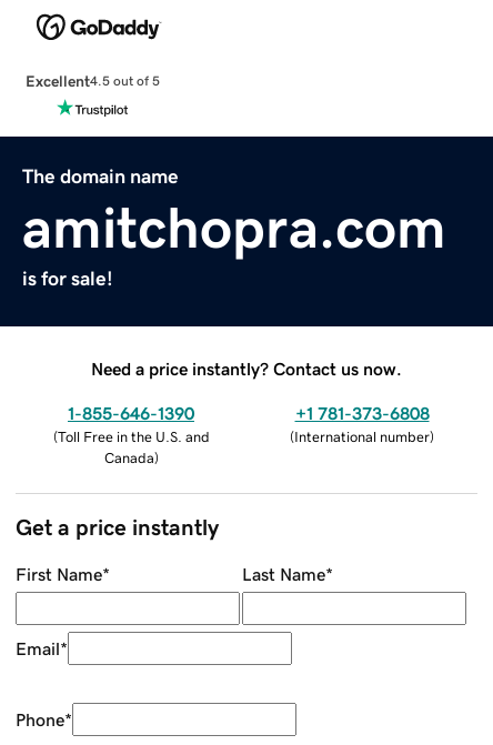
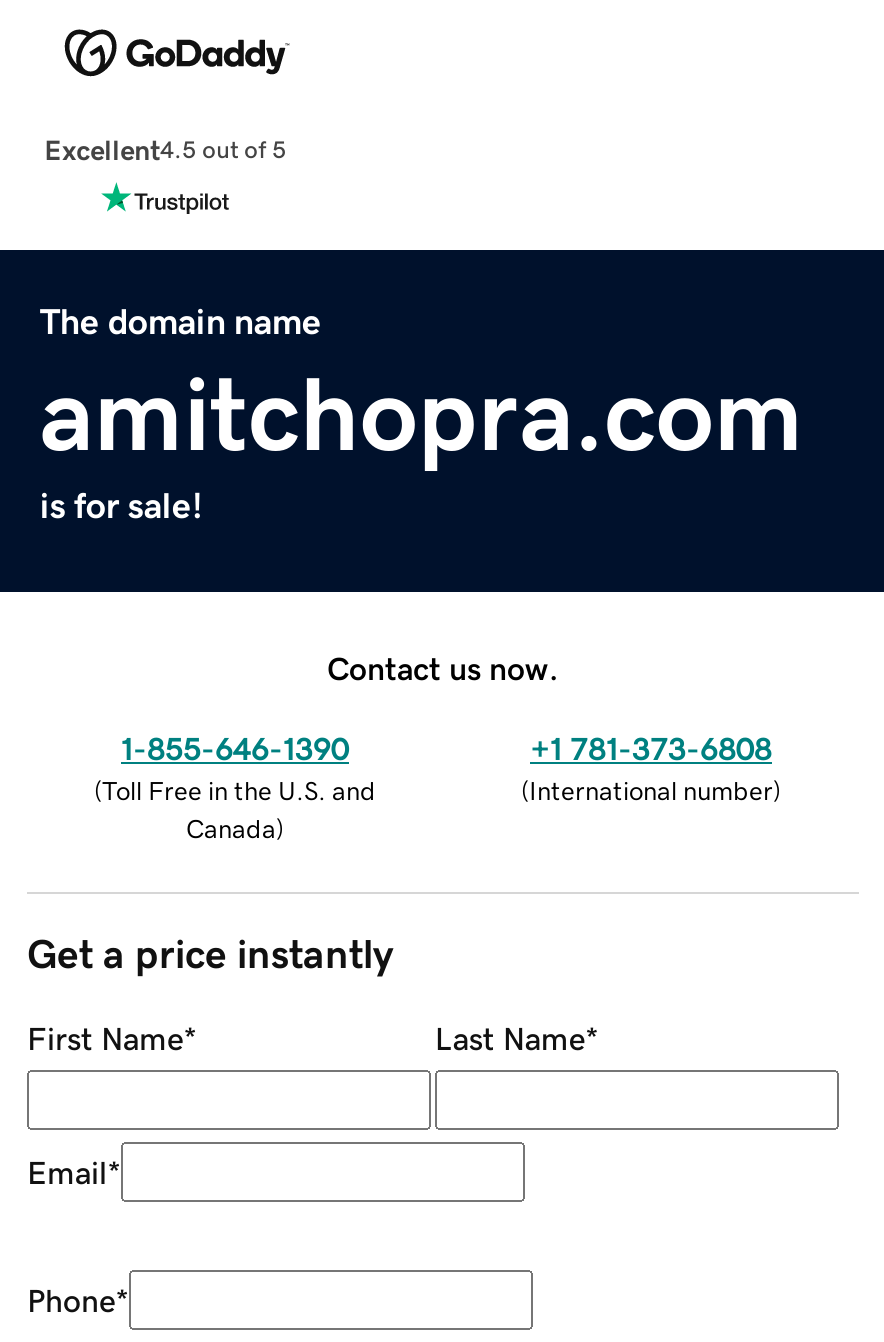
- Need a price instantly? Contact us now.
+ Contact us now.
